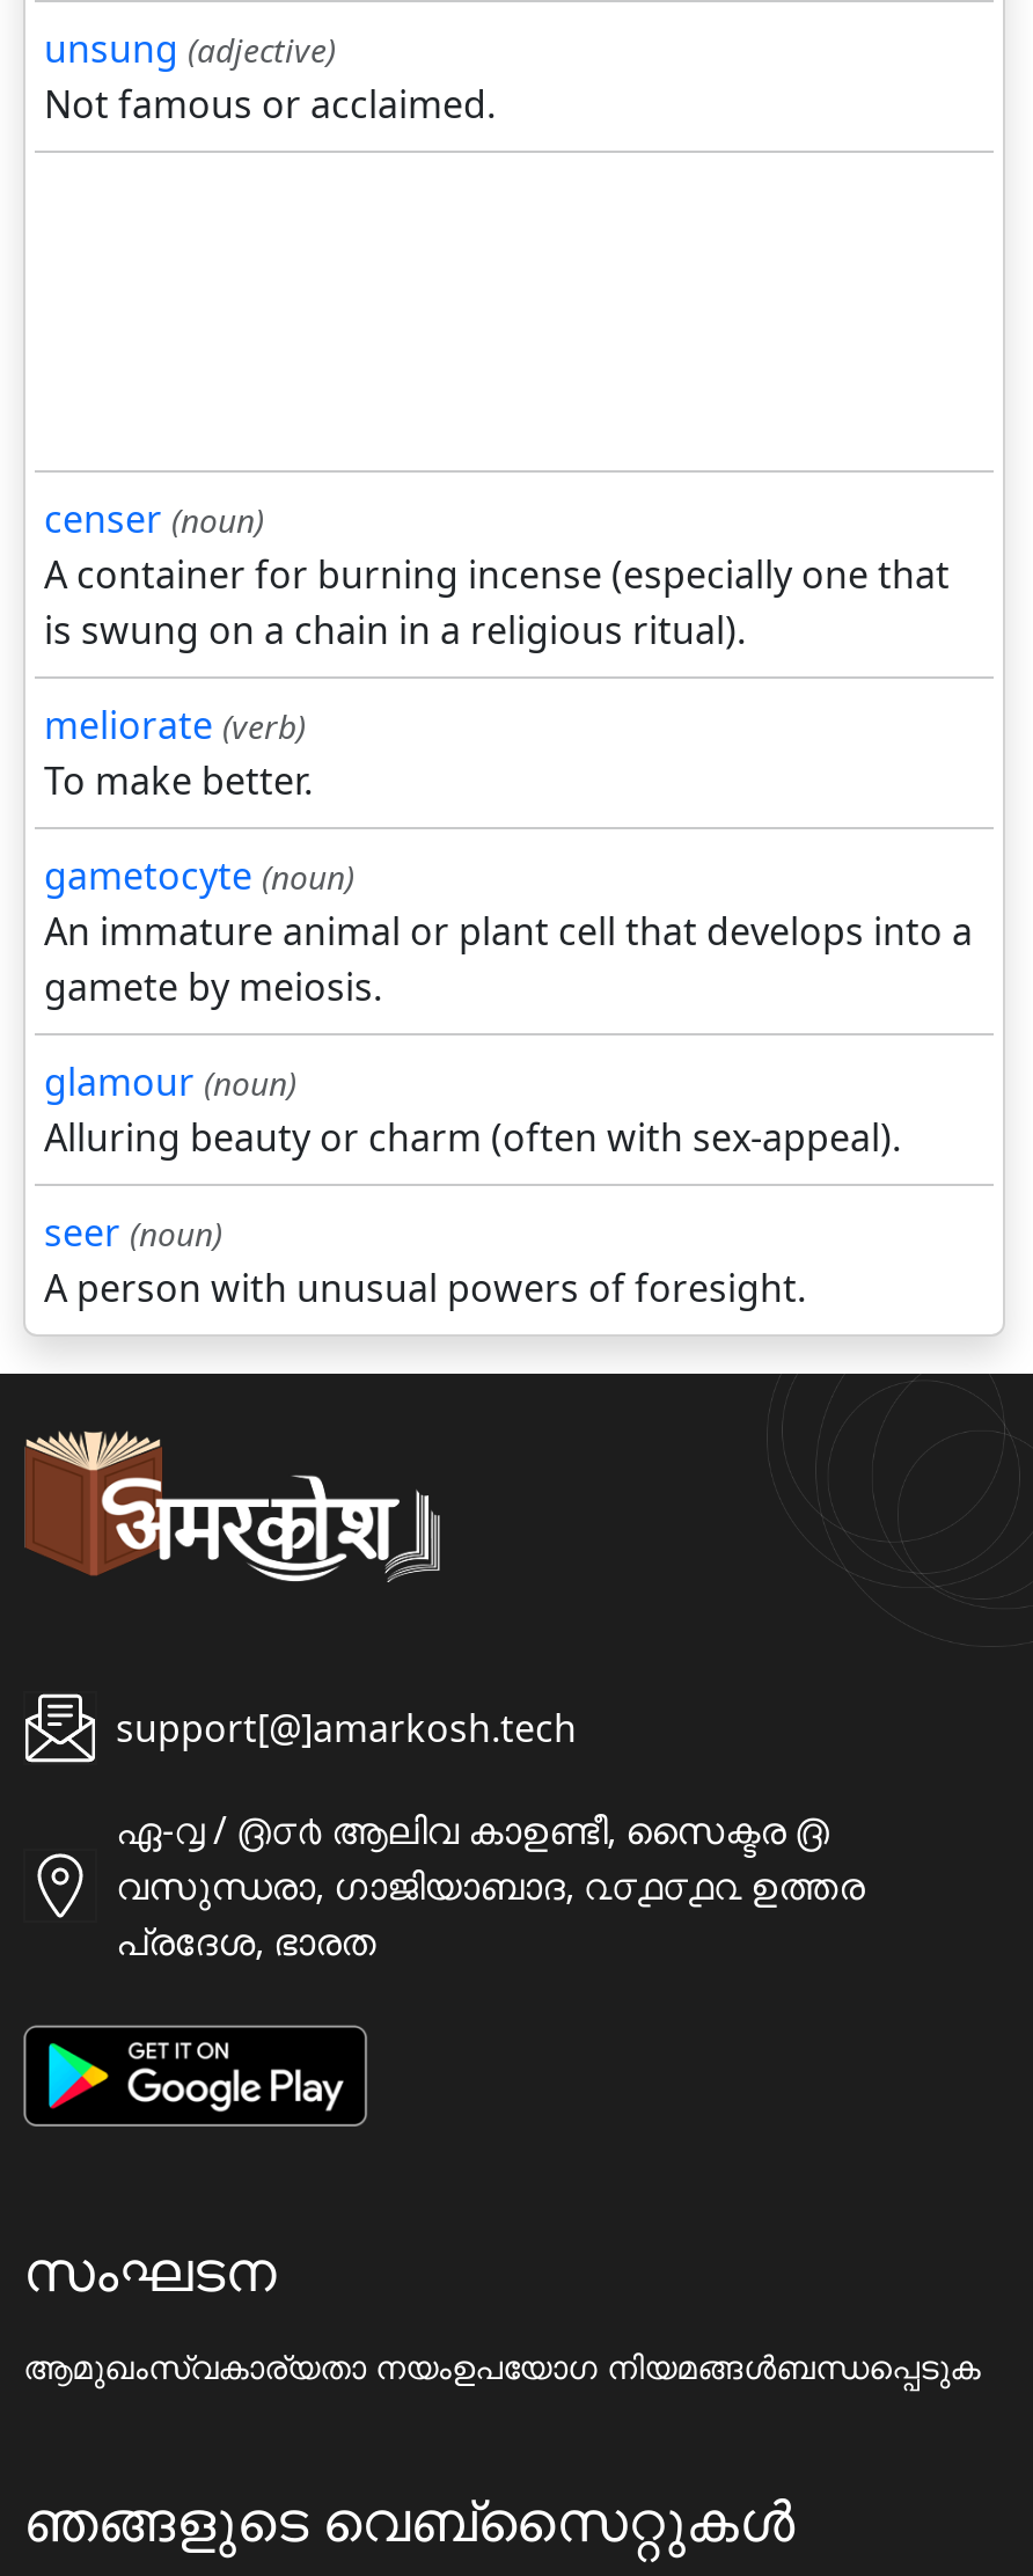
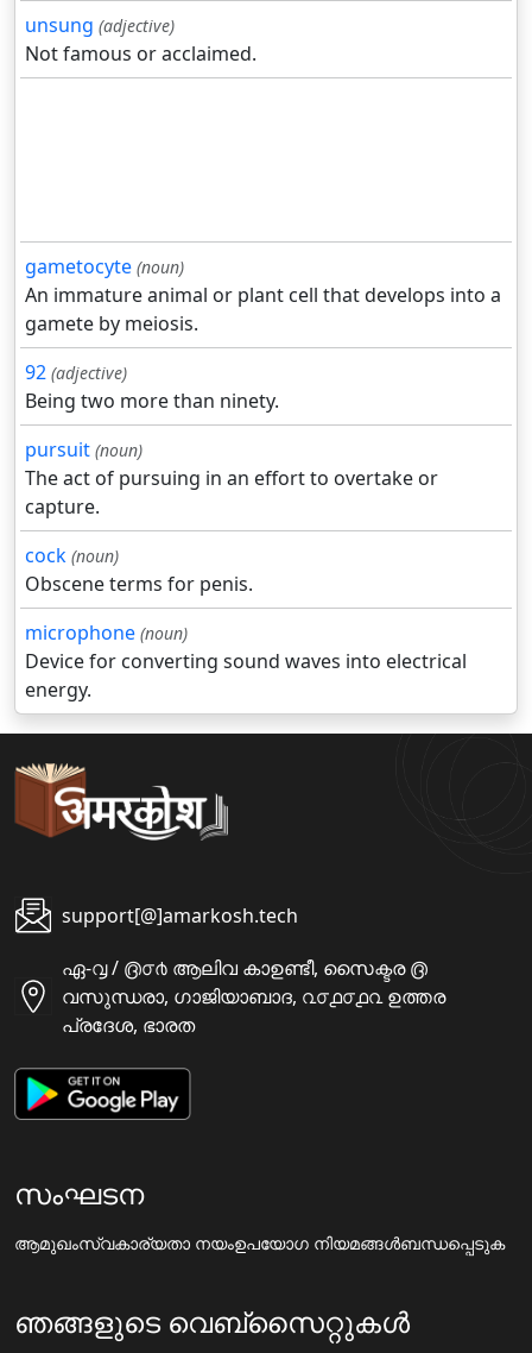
- censer (noun)
- A container for burning incense (especially one that
- is swung on a chain in a religious ritual).
- meliorate (verb)
- To make better.

moved up: gametocyte (noun) | An immature animal or plant cell that develops into a | gamete by meiosis.

- glamour (noun)
- Alluring beauty or charm (often with sex-appeal).
- seer (noun)
- A person with unusual powers of foresight.
+ 92 (adjective)
+ Being two more than ninety.
+ pursuit (noun)
+ The act of pursuing in an effort to overtake or
+ capture.
+ cock (noun)
+ Obscene terms for penis.
+ microphone (noun)
+ Device for converting sound waves into electrical
+ energy.
